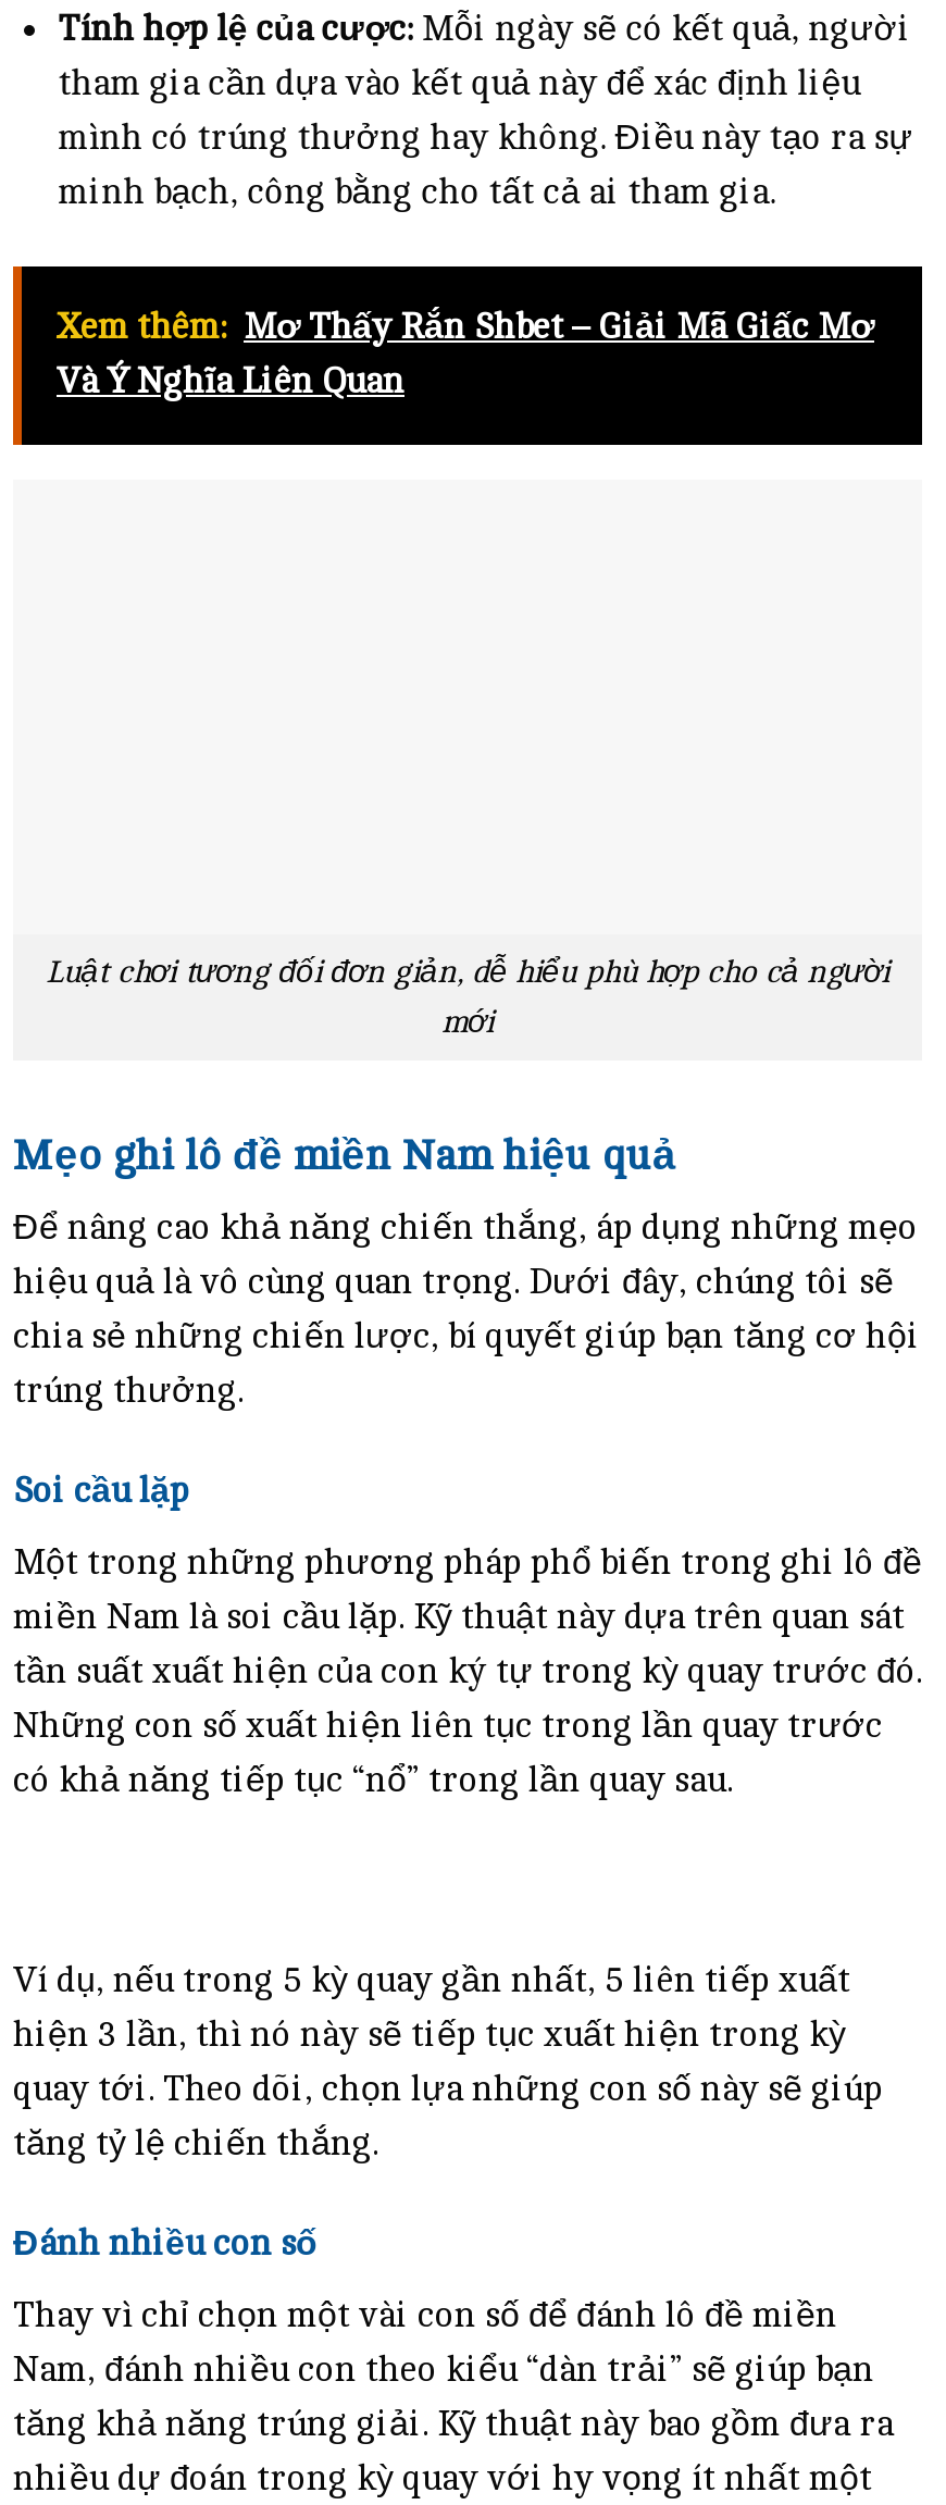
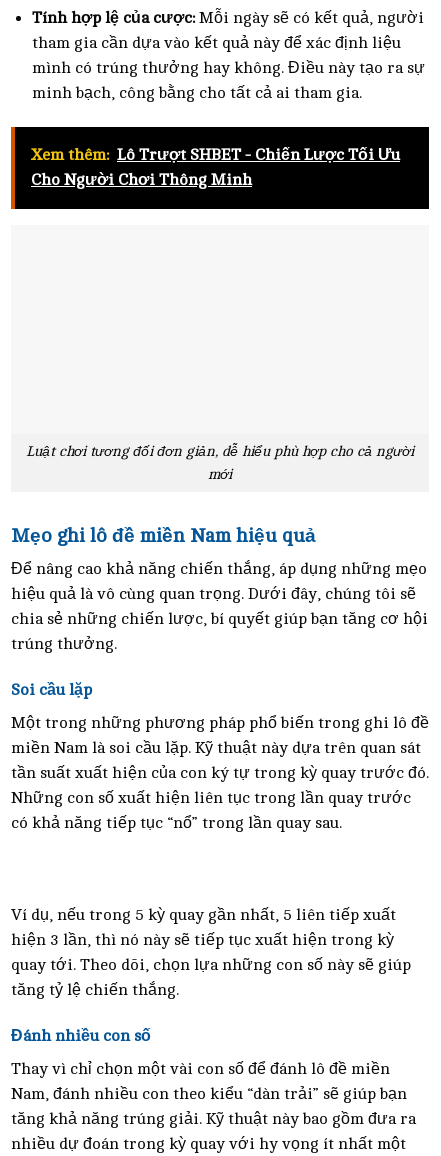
- Xem thêm: Mơ Thấy Rắn Shbet – Giải Mã Giấc Mơ
- Và Ý Nghĩa Liên Quan
+ Xem thêm: Lô Trượt SHBET - Chiến Lược Tối Ưu
+ Cho Người Chơi Thông Minh
